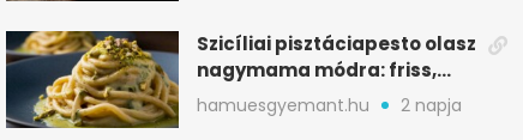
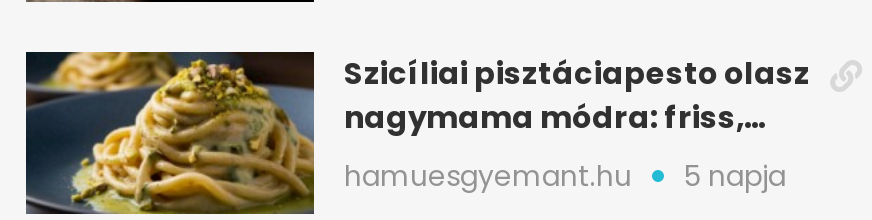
- 2 napja
+ 5 napja
